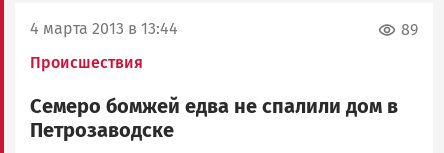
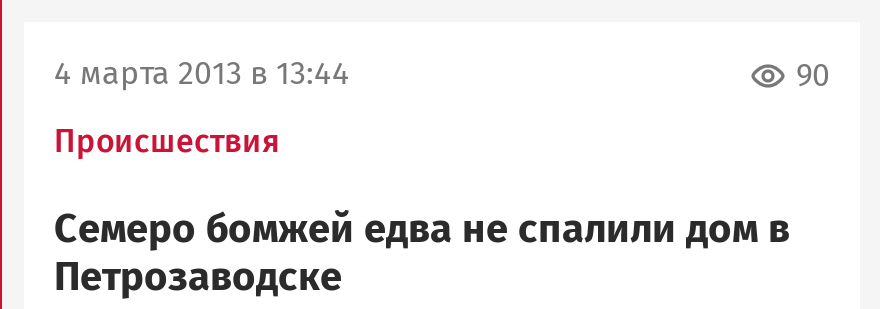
- 89
+ 90
